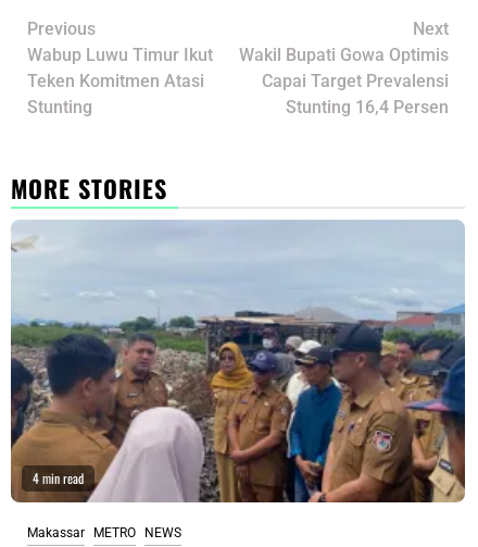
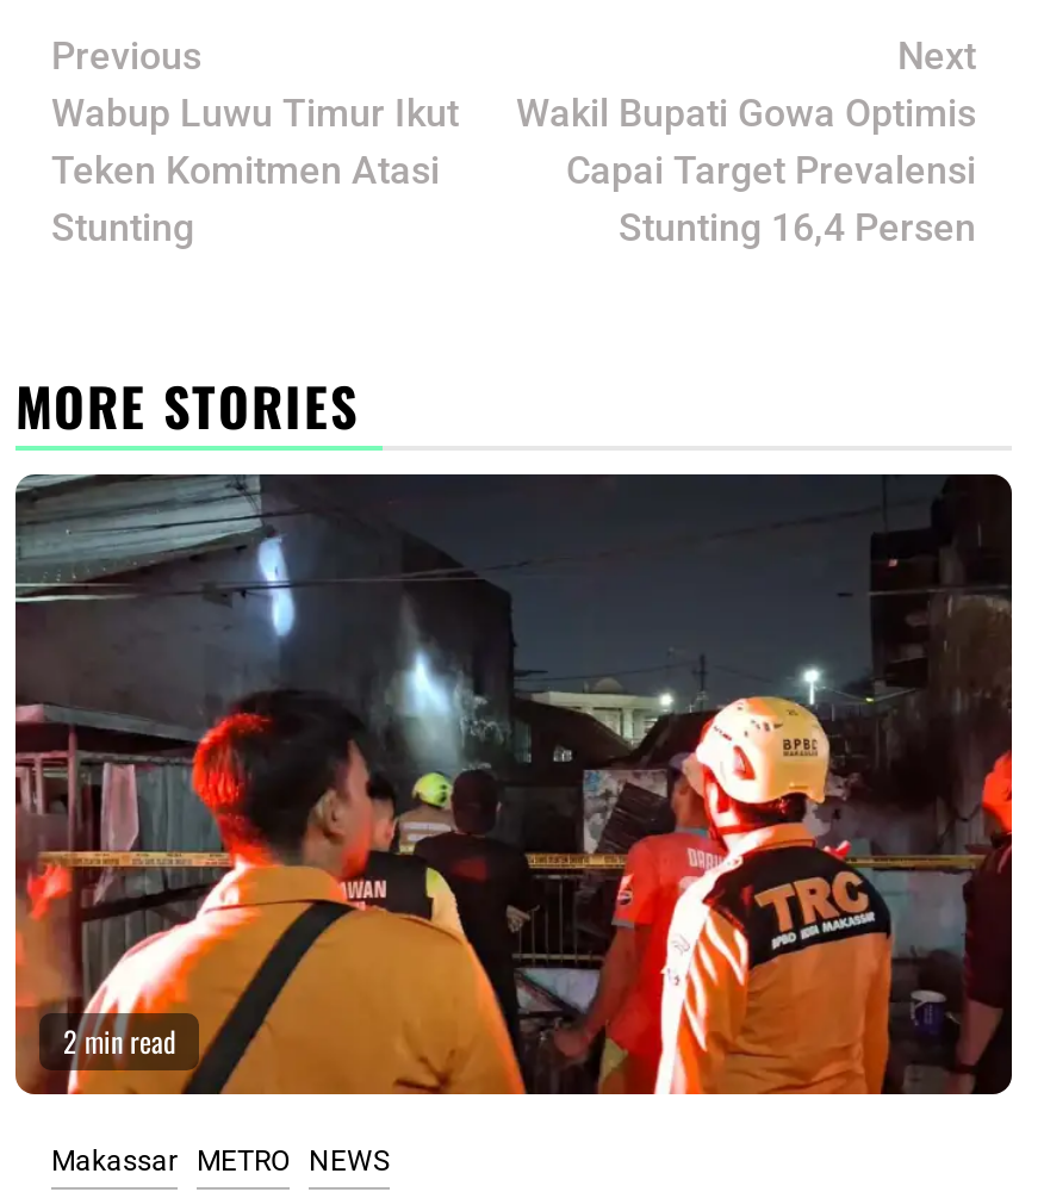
- [image]
- 4 min read
+ [image]
+ 2 min read
